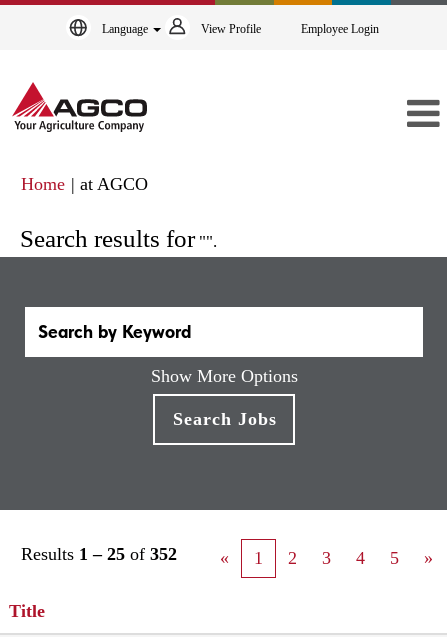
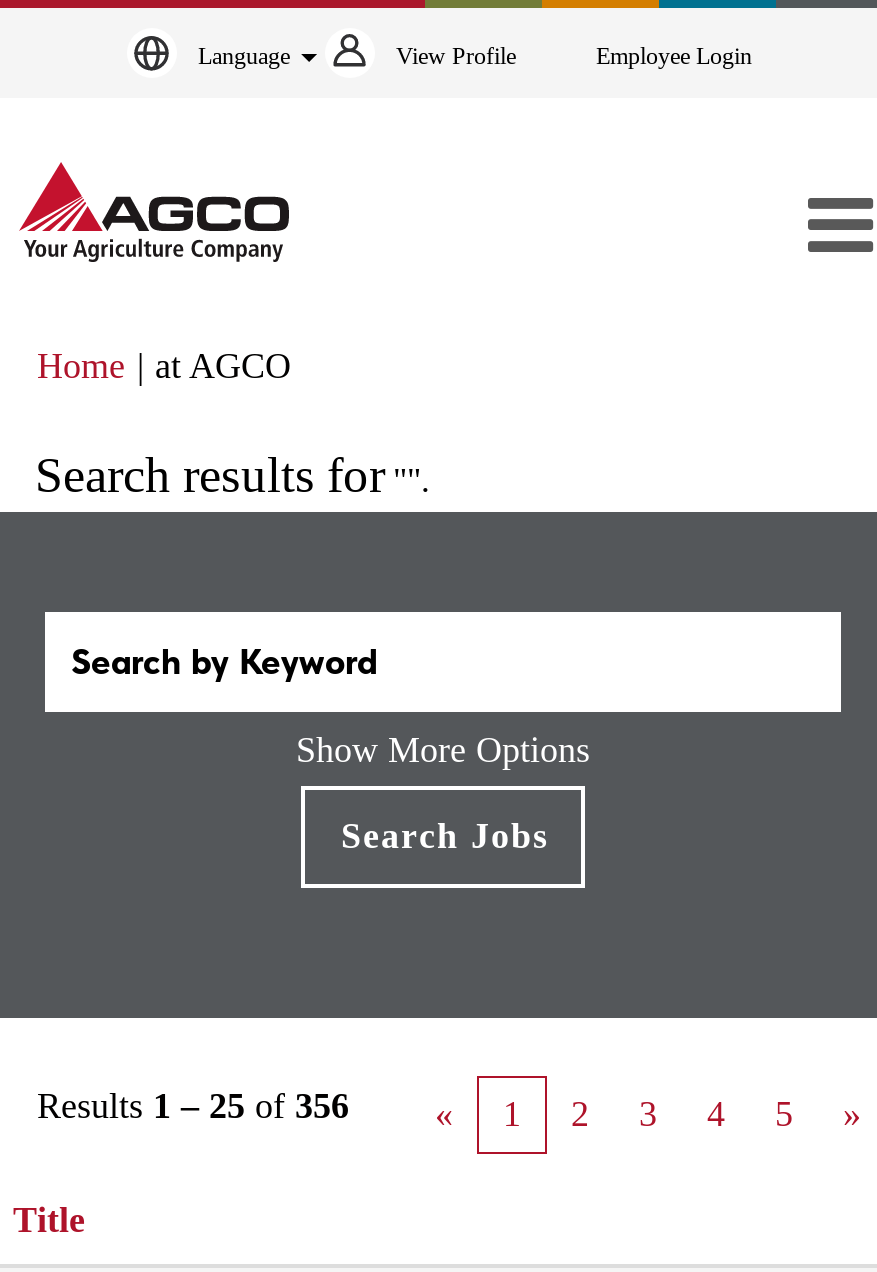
- Results 1 – 25 of 352
+ Results 1 – 25 of 356
